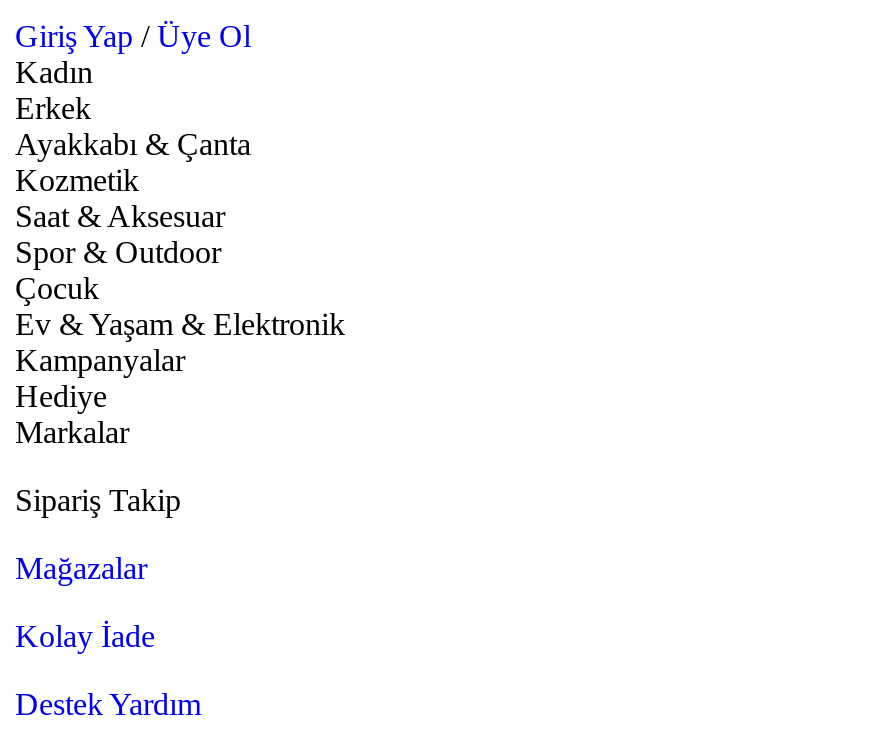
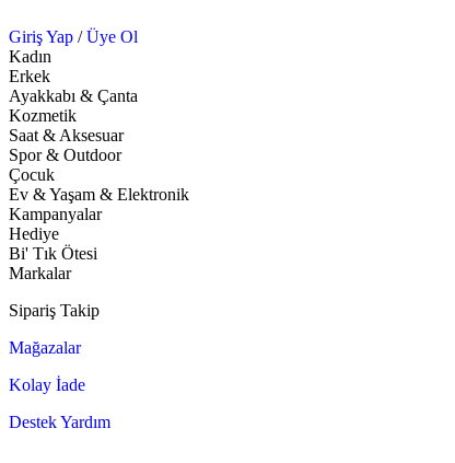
+ Bi' Tık Ötesi
